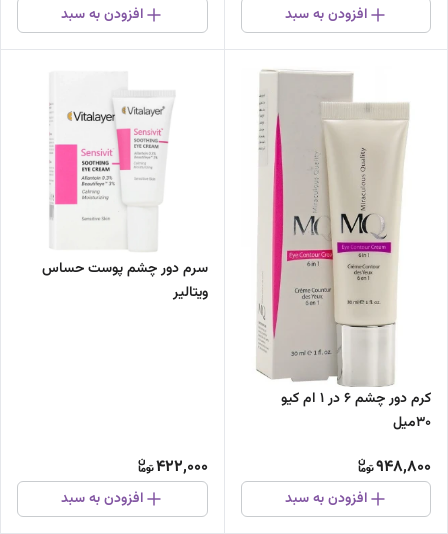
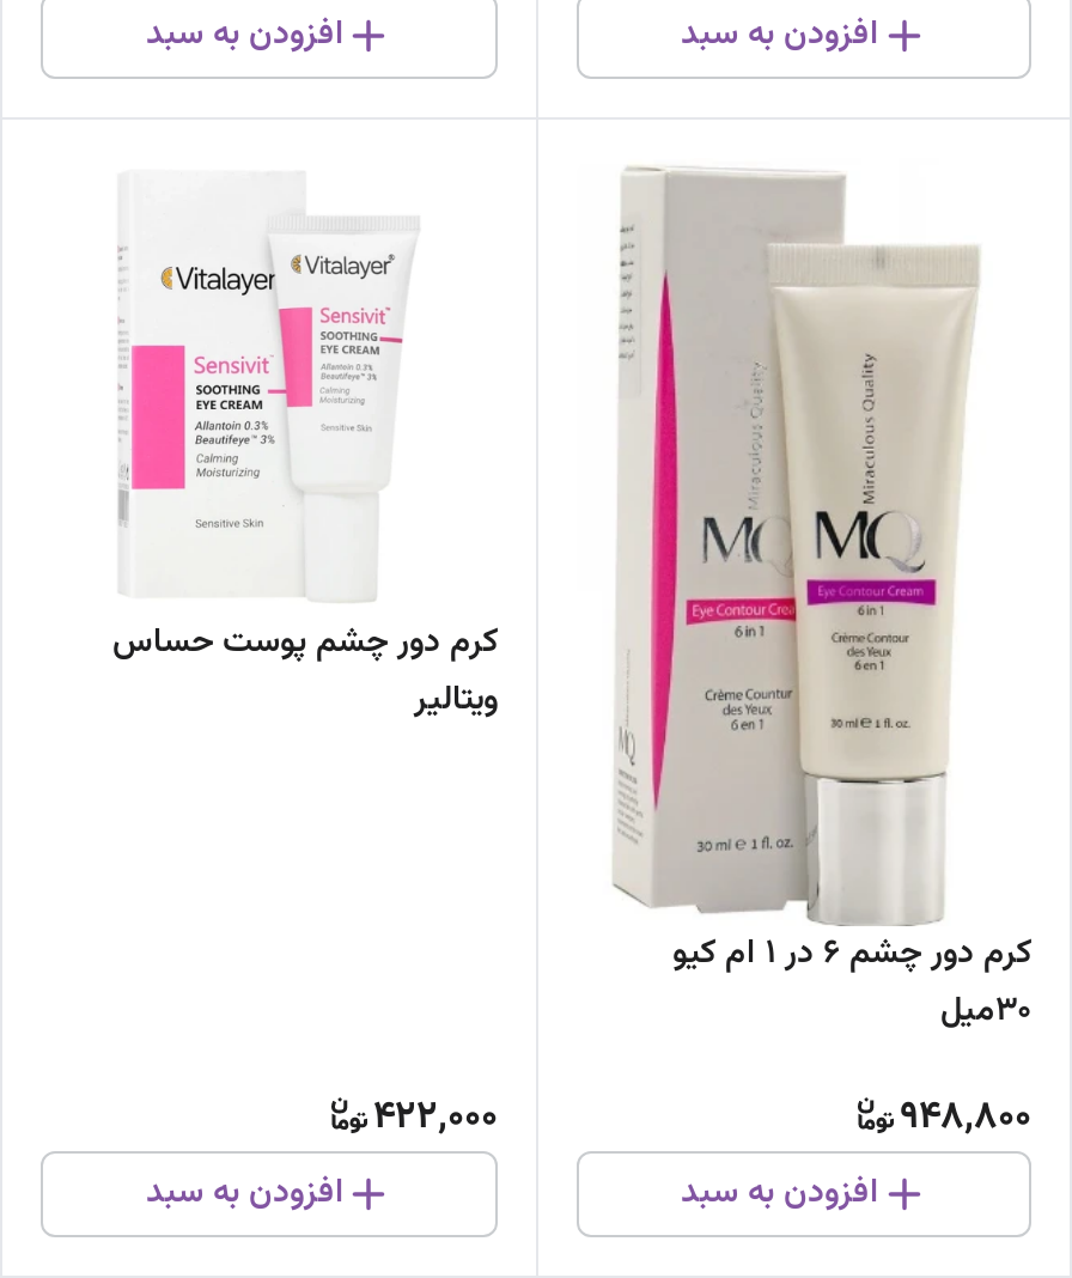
- سرم دور چشم پوست حساس
+ کرم دور چشم پوست حساس
